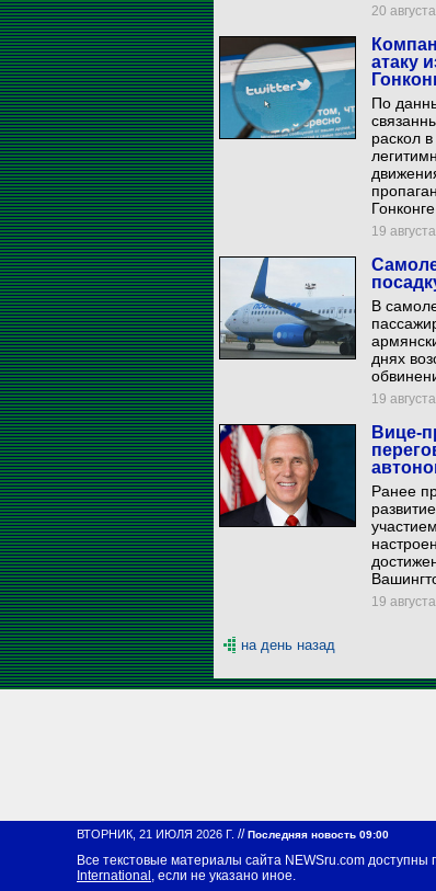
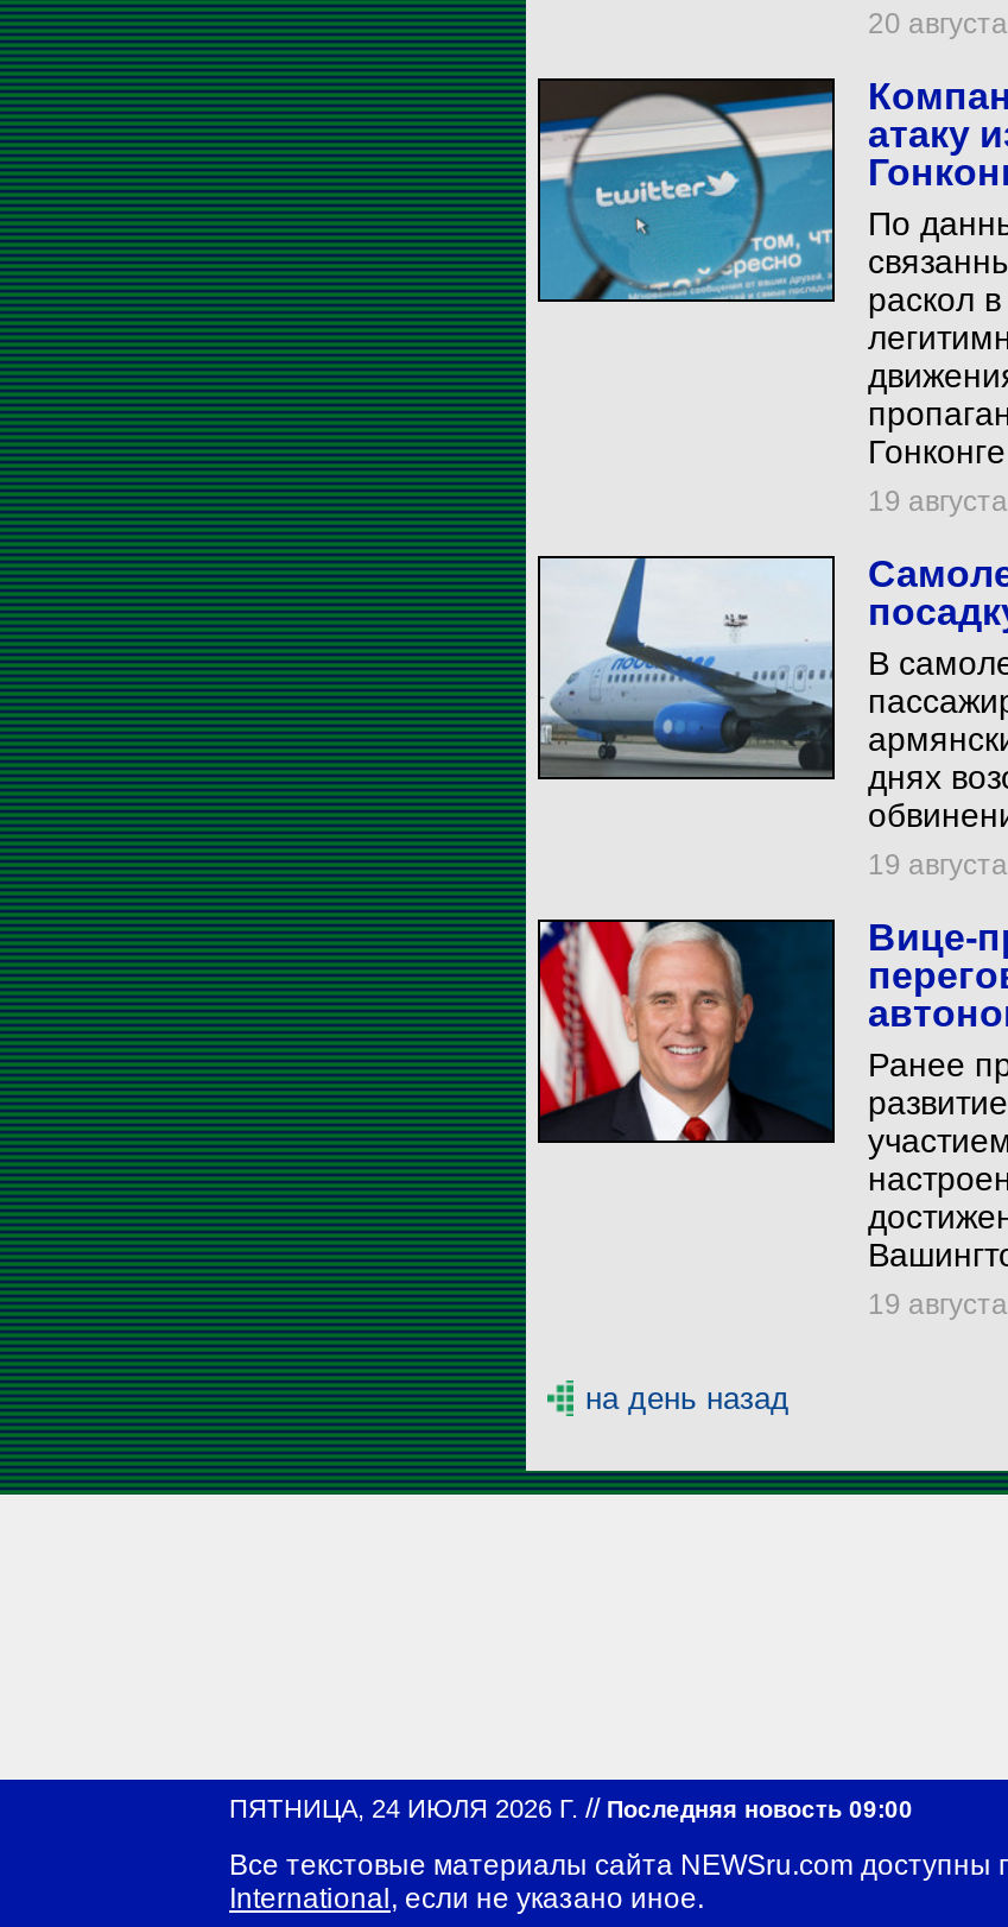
- ВТОРНИК, 21 ИЮЛЯ 2026 Г. // Последняя новость 09:00
+ ПЯТНИЦА, 24 ИЮЛЯ 2026 Г. // Последняя новость 09:00
